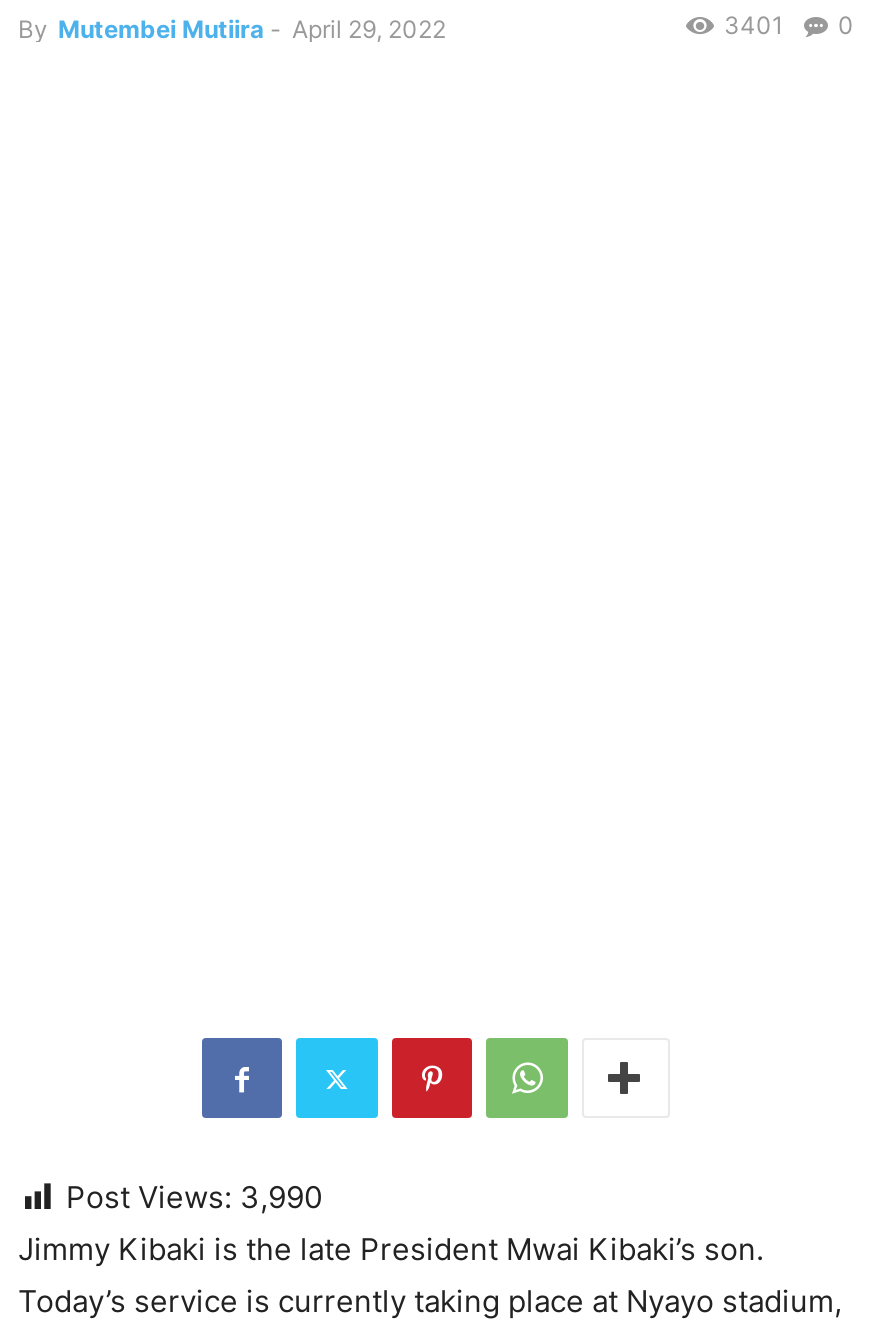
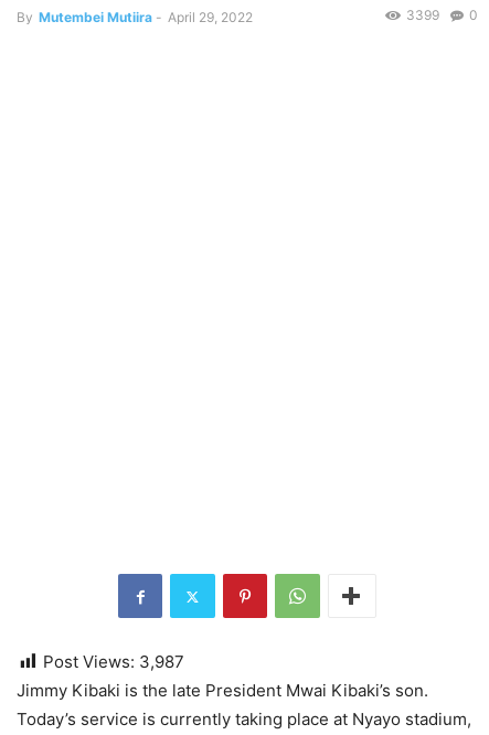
- 3401 0
+ 3399 0

- Post Views: 3,990
+ Post Views: 3,987
